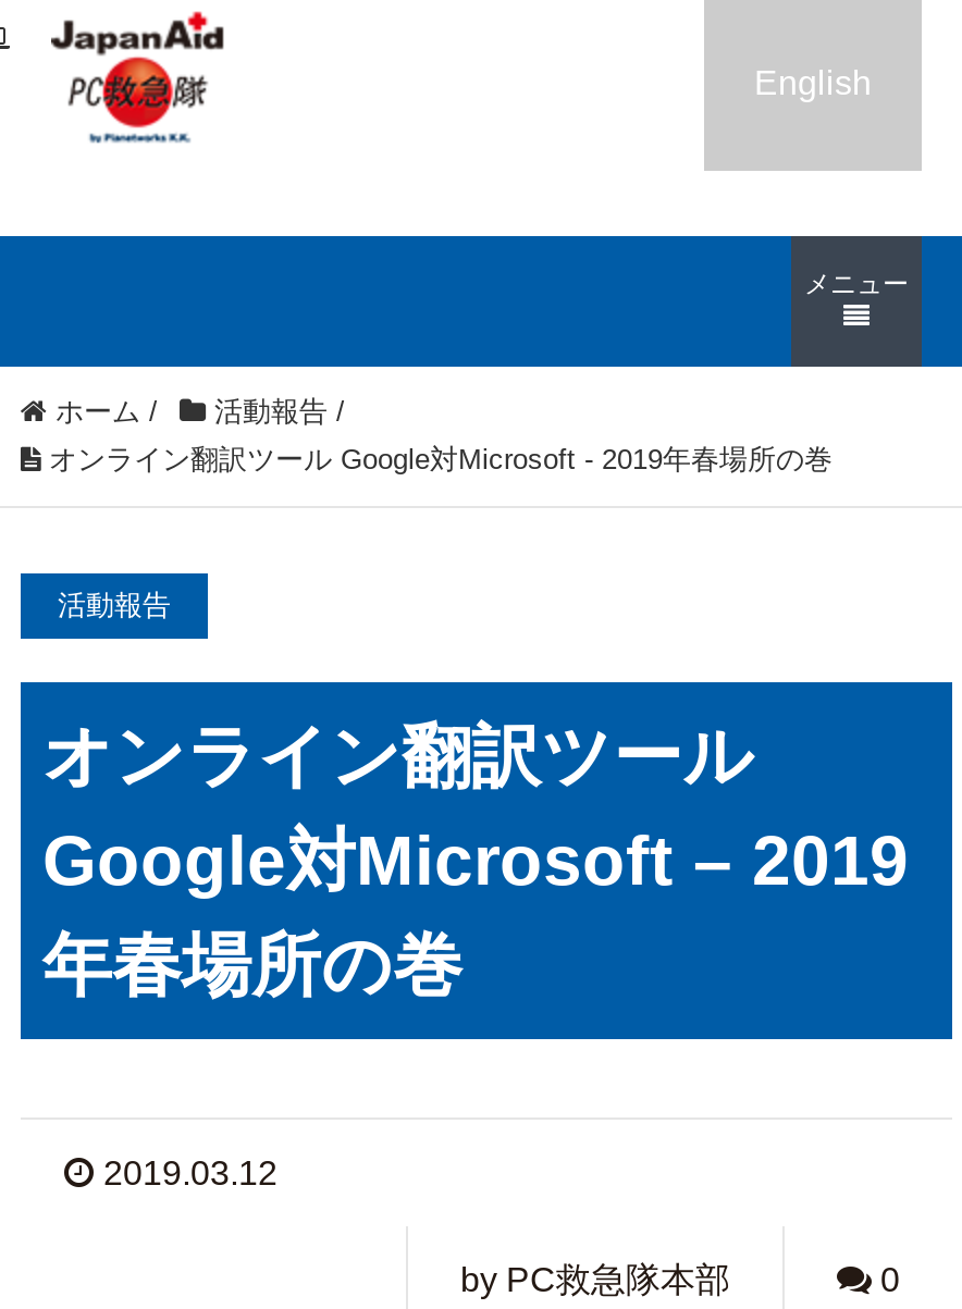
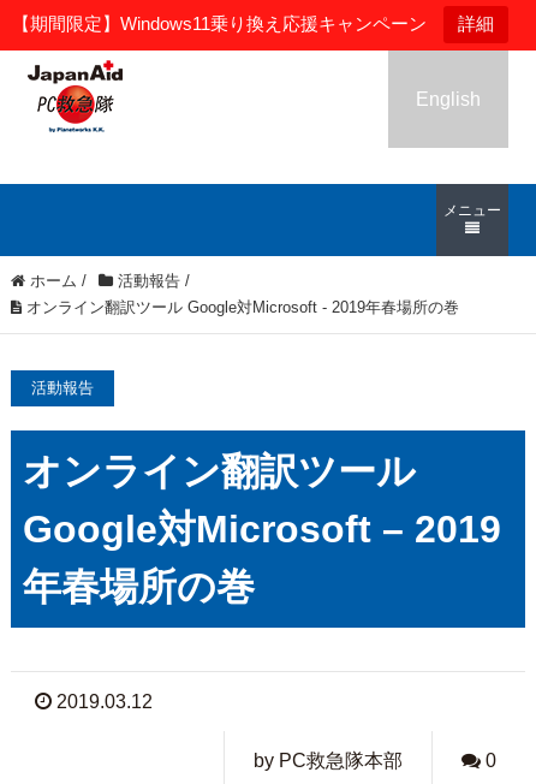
+ 【期間限定】Windows11乗り換え応援キャンペーン
+ 詳細
